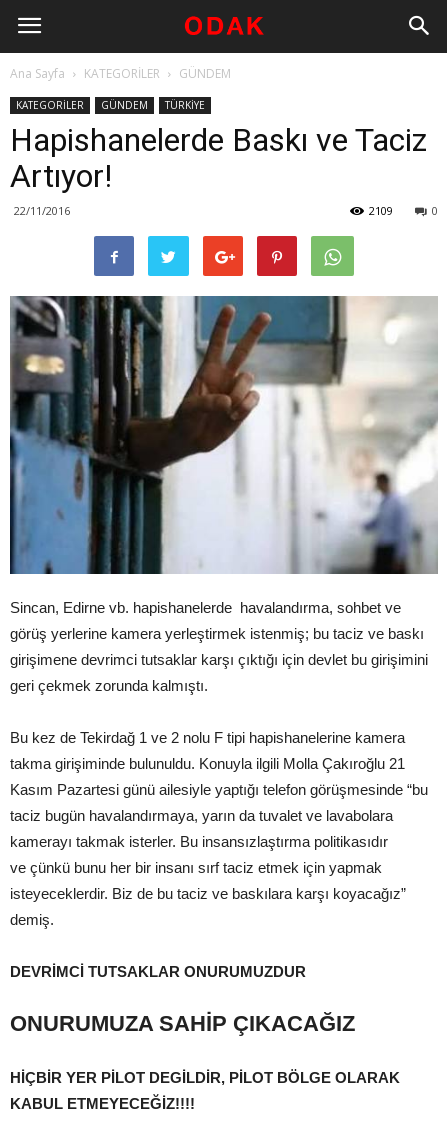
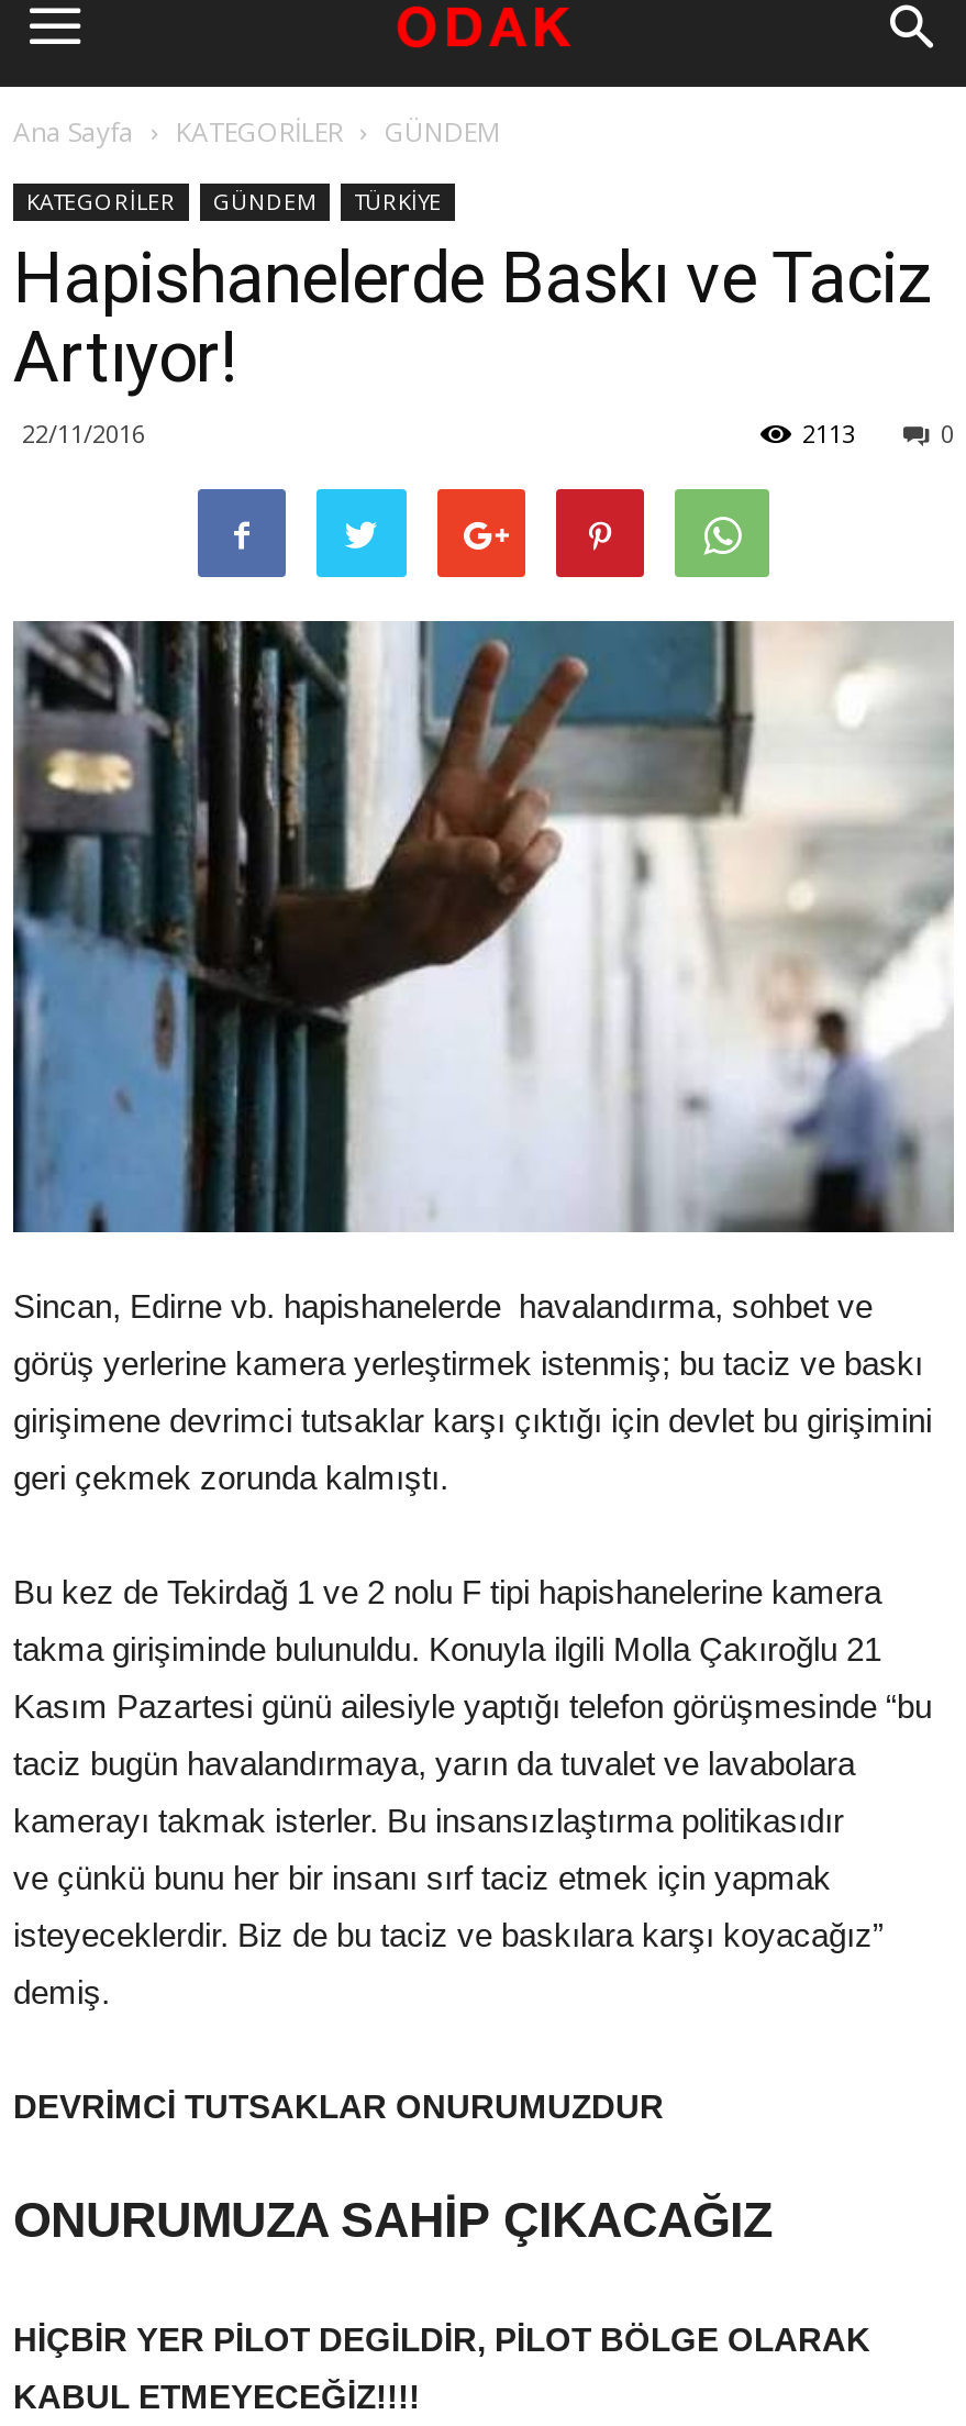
- 2109
+ 2113
